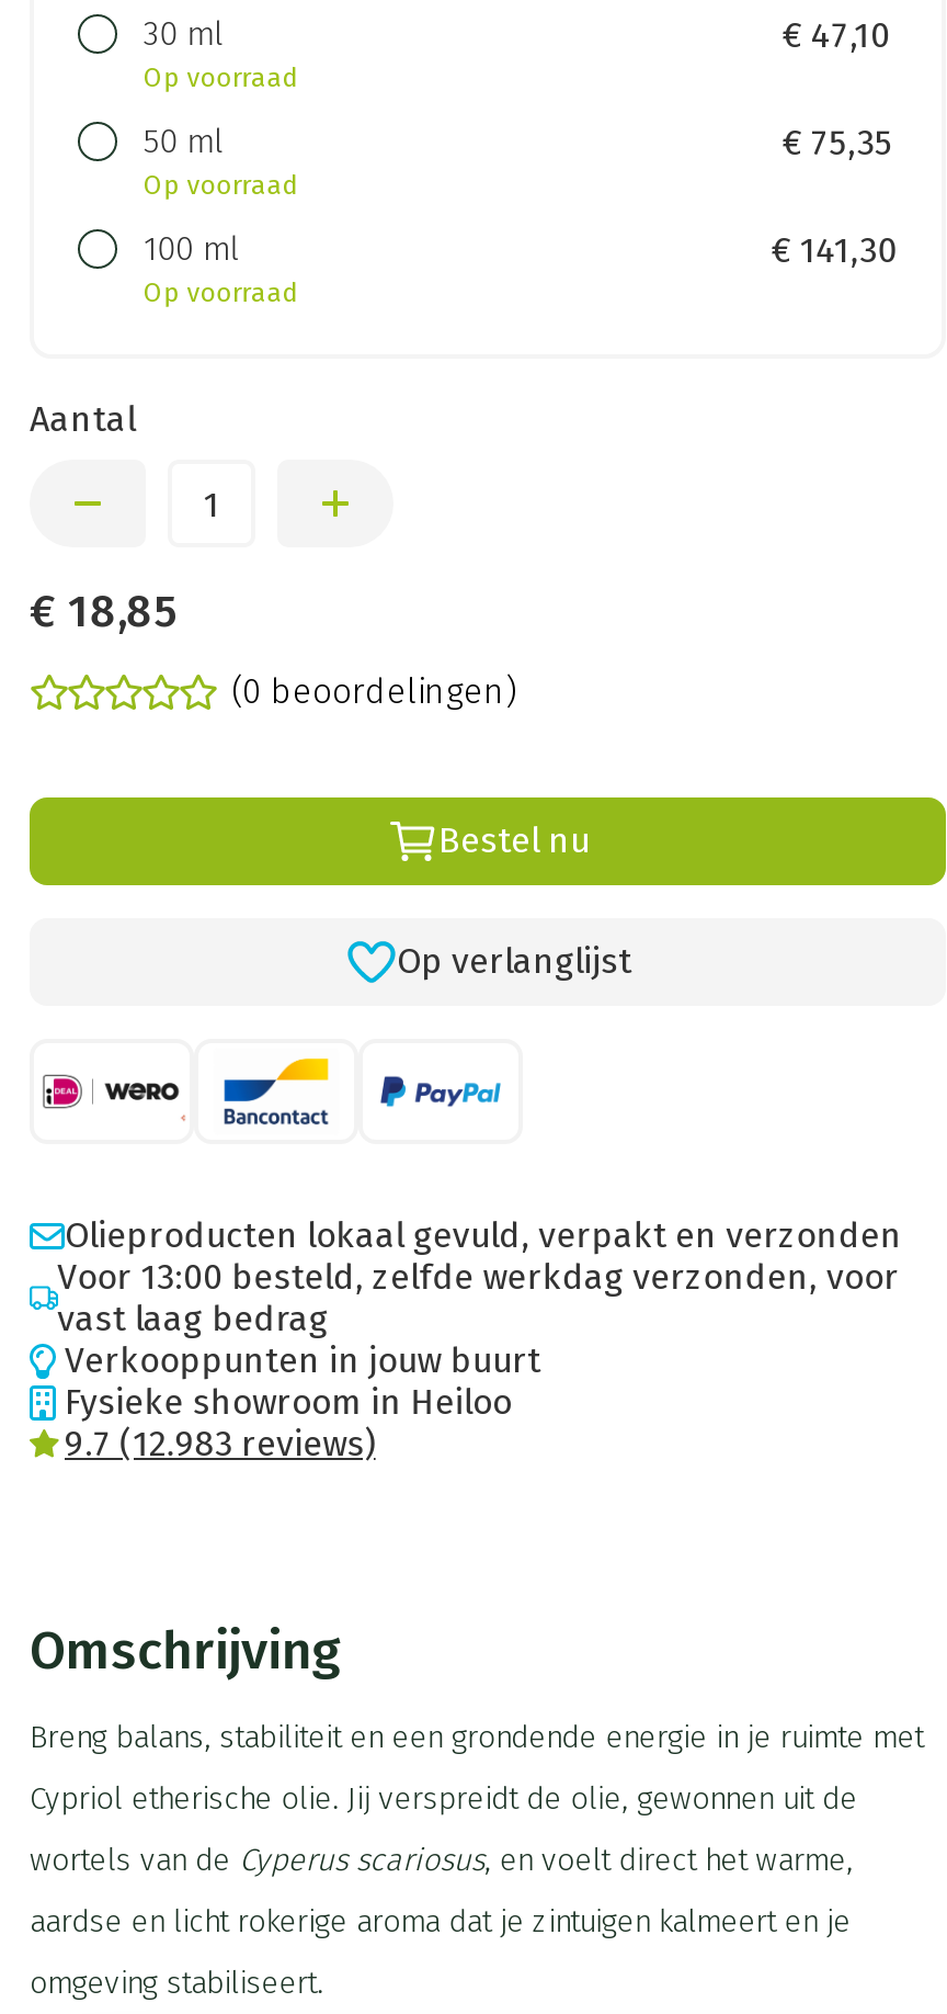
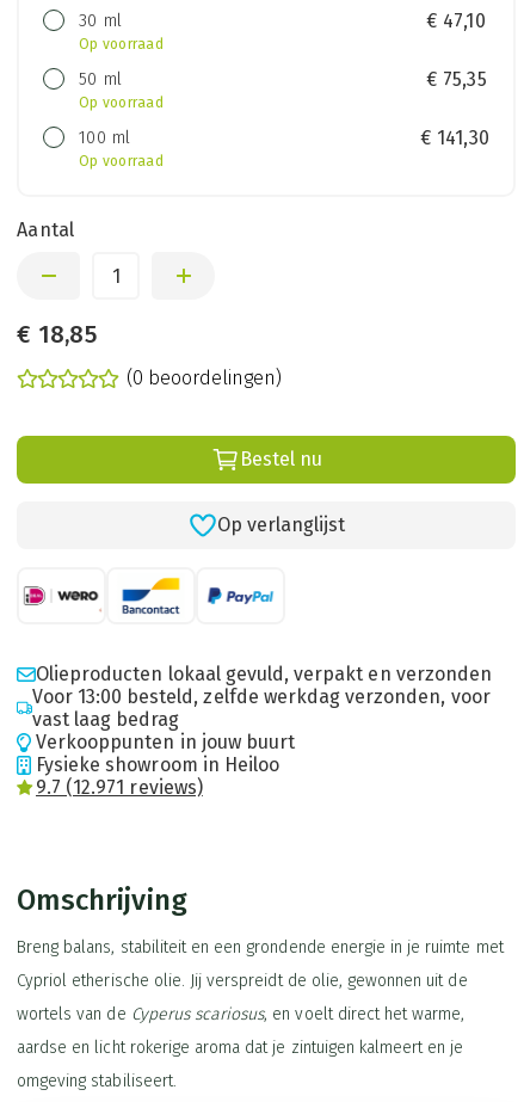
- 9.7 (12.983 reviews)
+ 9.7 (12.971 reviews)
